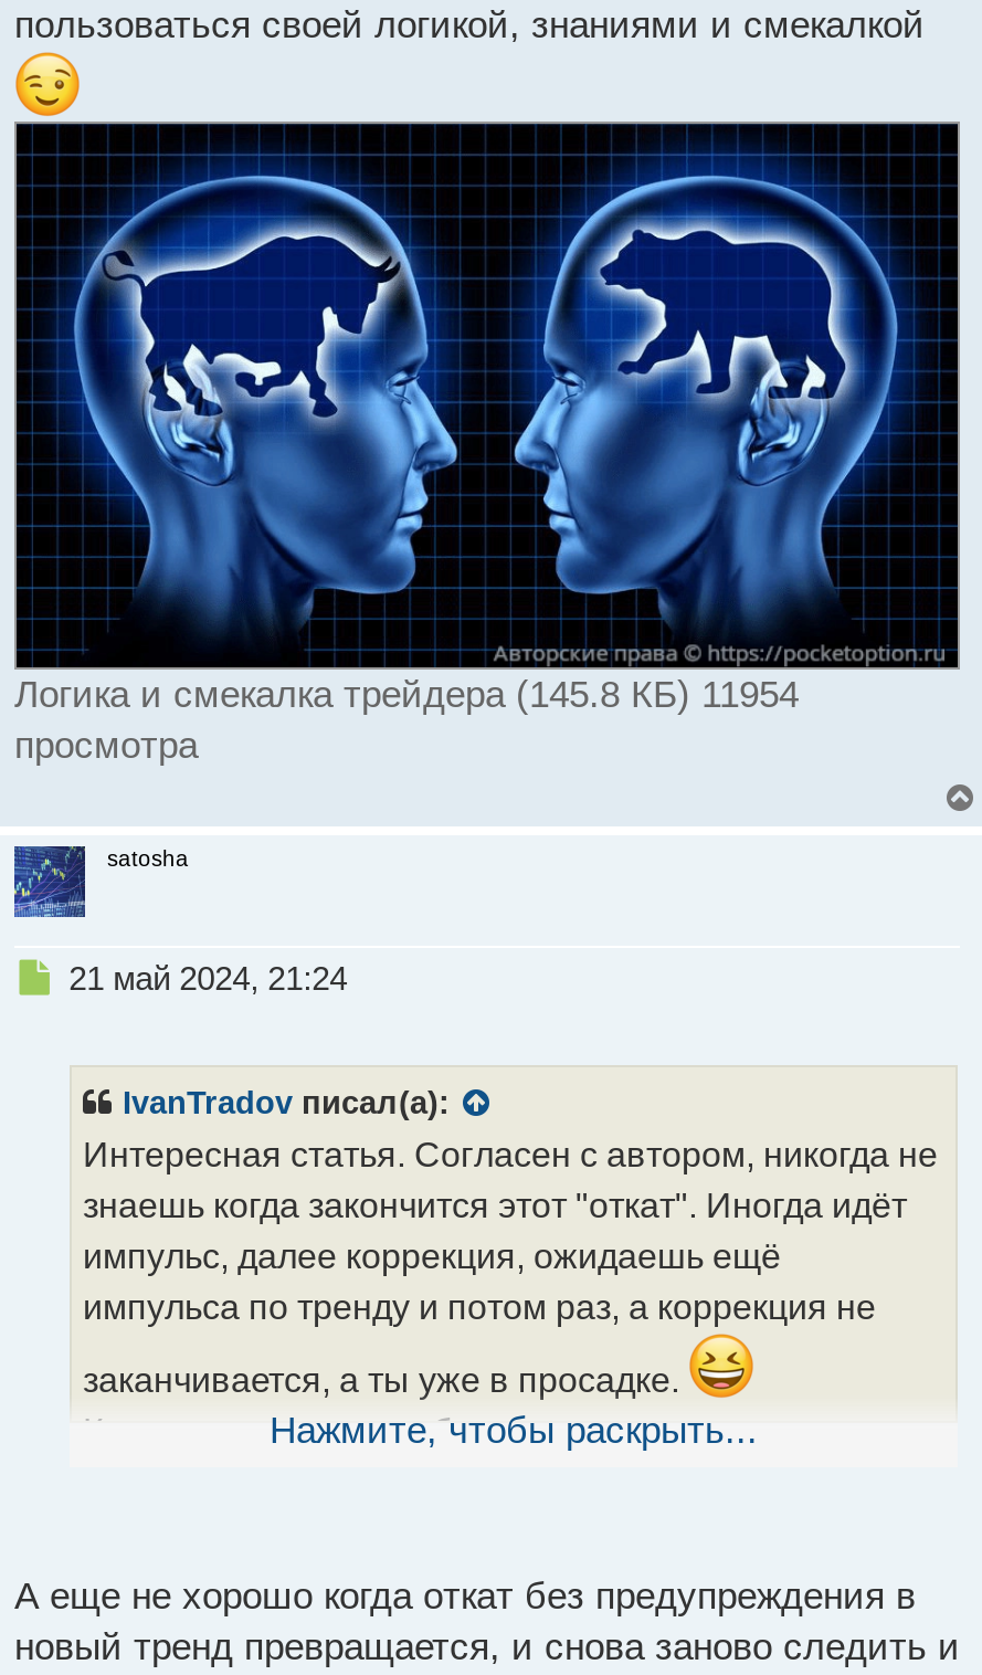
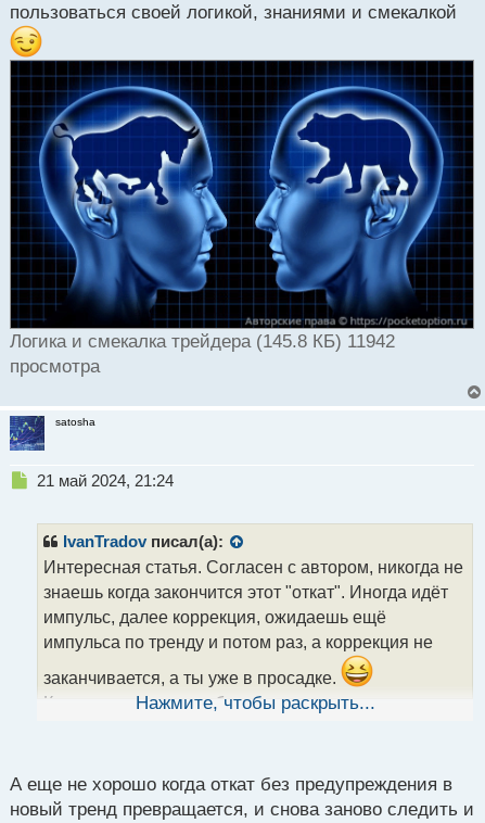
- Логика и смекалка трейдера (145.8 КБ) 11954
+ Логика и смекалка трейдера (145.8 КБ) 11942
